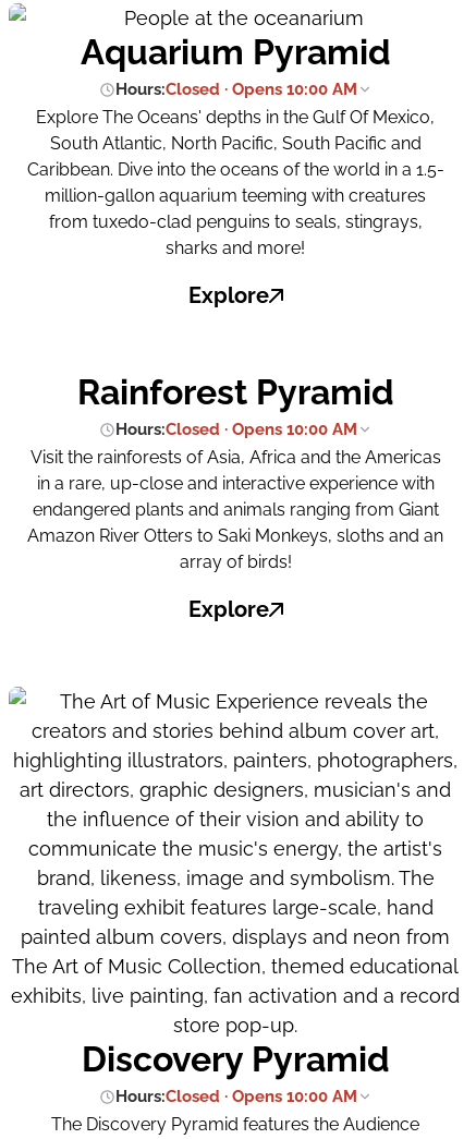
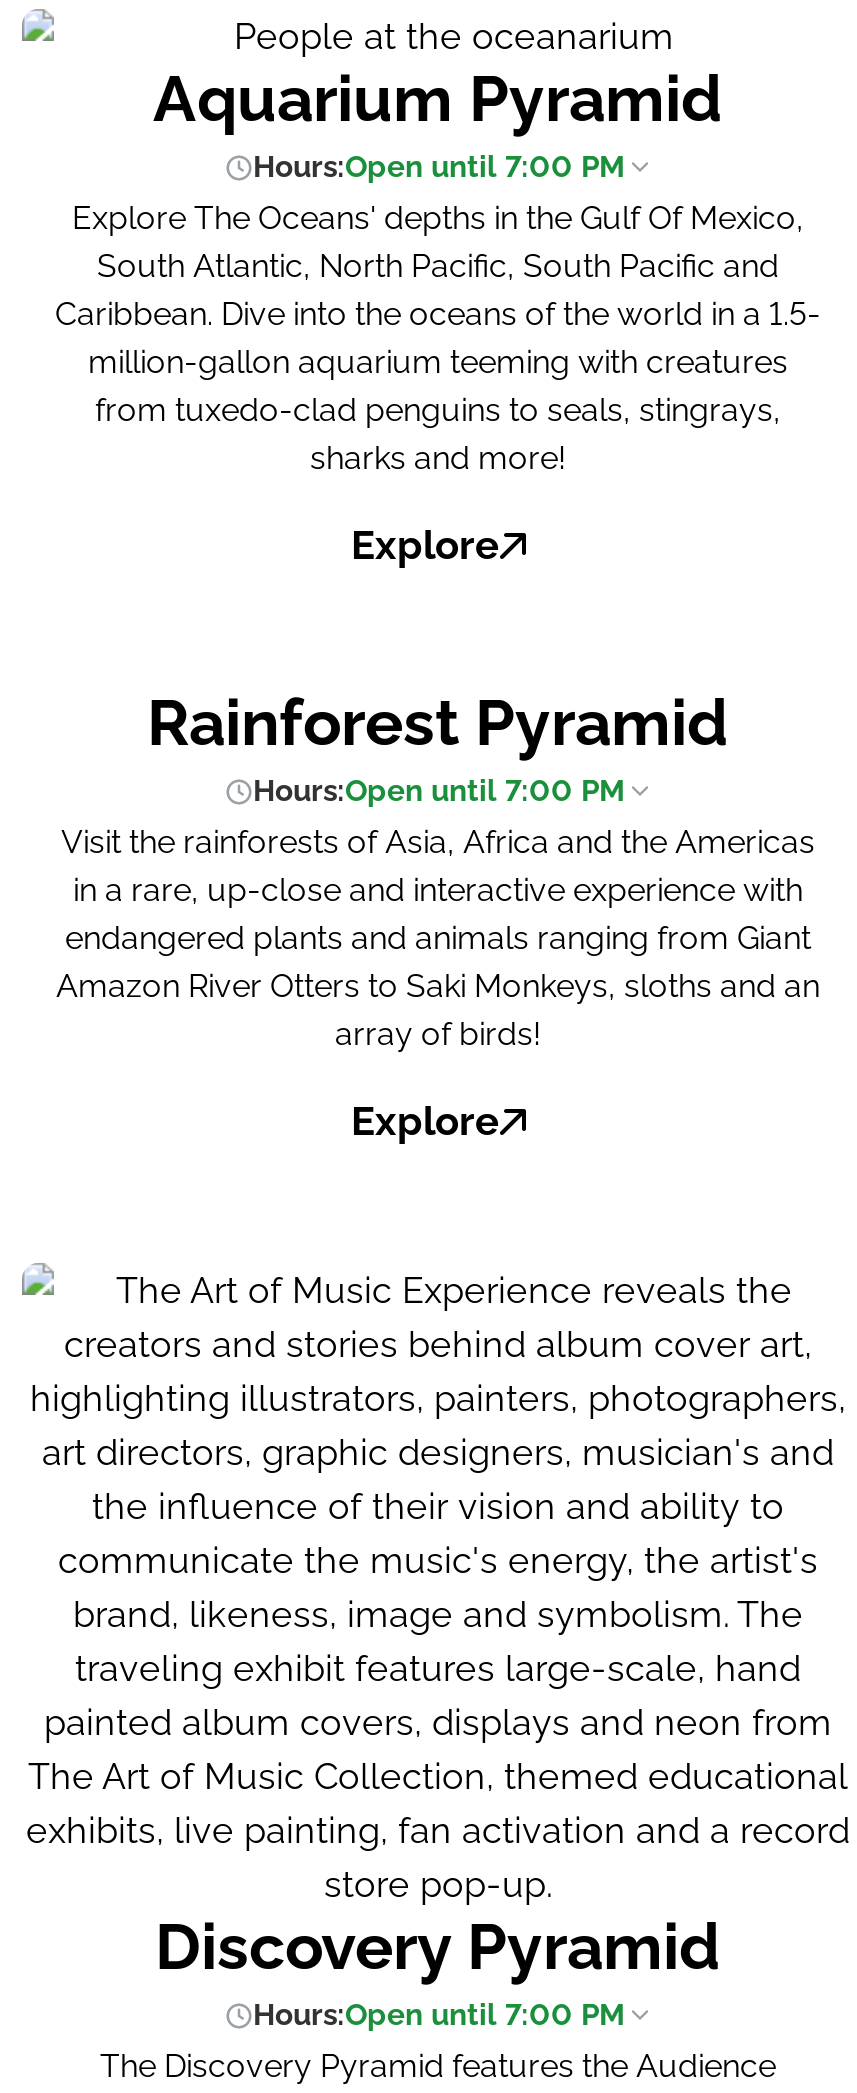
- Hours:Closed · Opens 10:00 AM
+ Hours:Open until 7:00 PM

- Hours:Closed · Opens 10:00 AM
+ Hours:Open until 7:00 PM

- Hours:Closed · Opens 10:00 AM
+ Hours:Open until 7:00 PM
